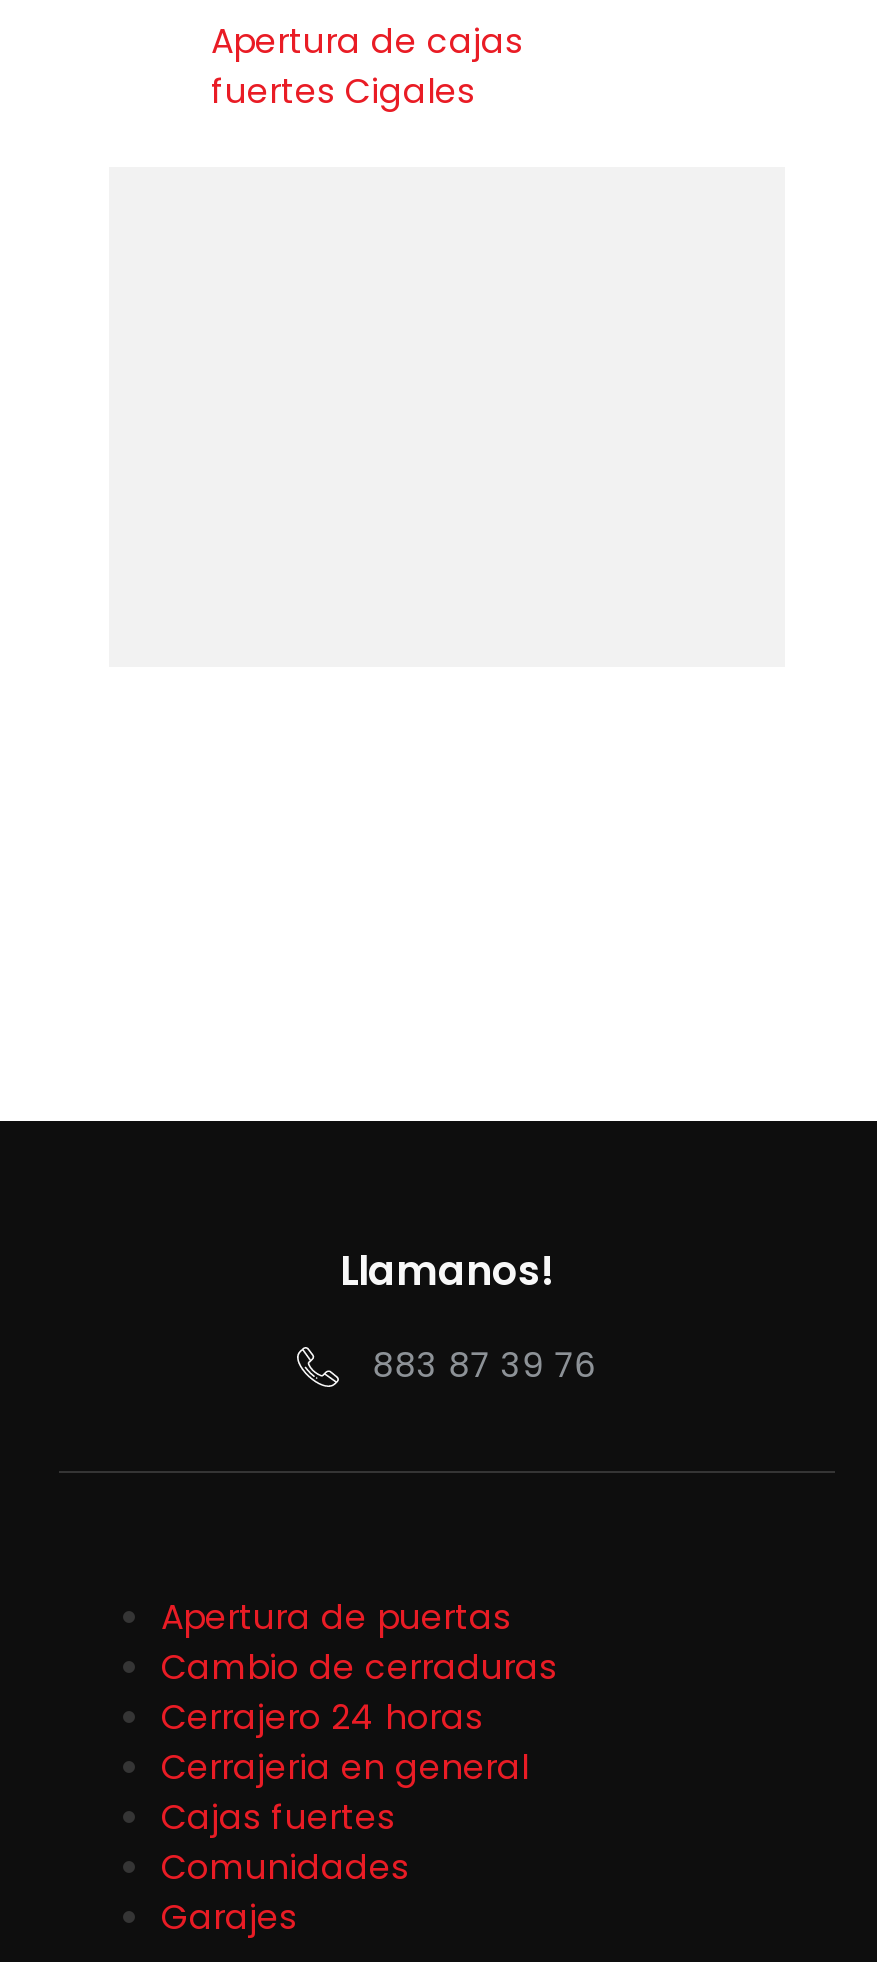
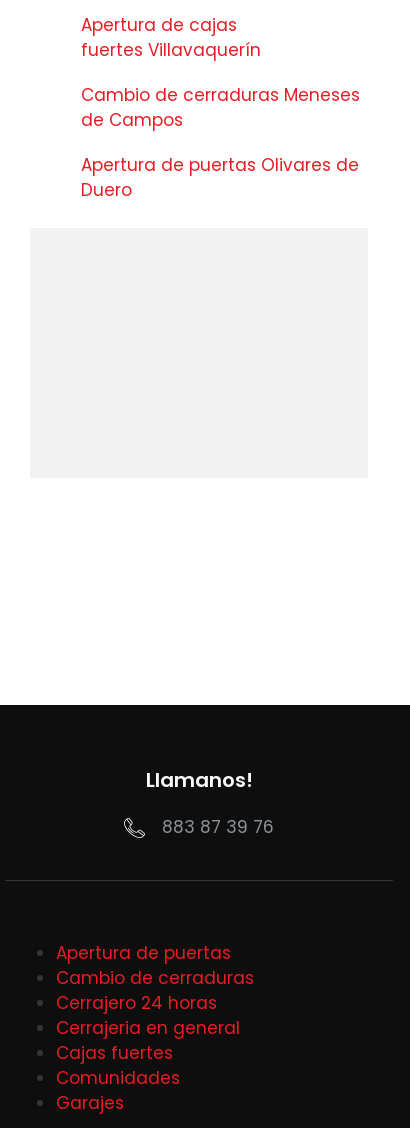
- fuertes Cigales
+ fuertes Villavaquerín
+ Cambio de cerraduras Meneses
+ de Campos
+ Apertura de puertas Olivares de
+ Duero
